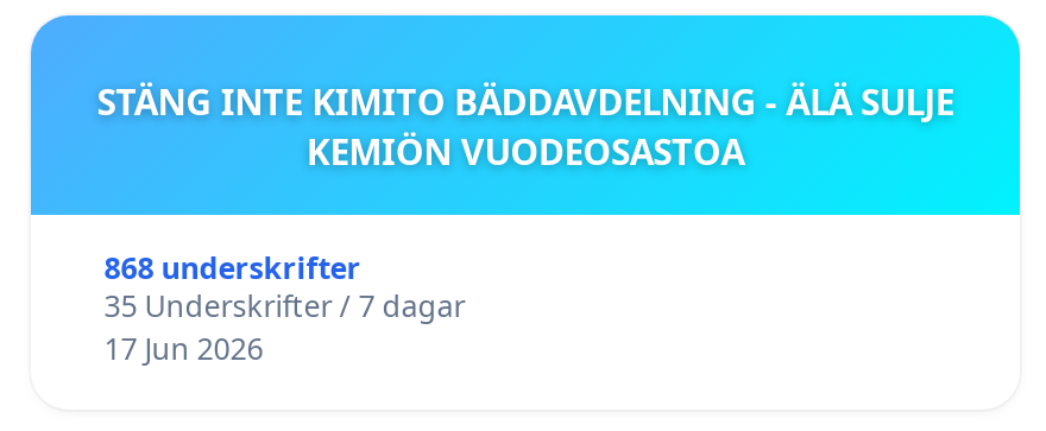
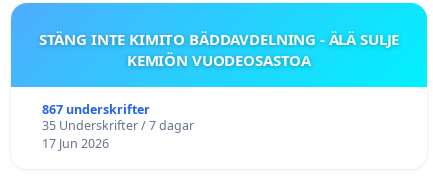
- 868 underskrifter
+ 867 underskrifter
